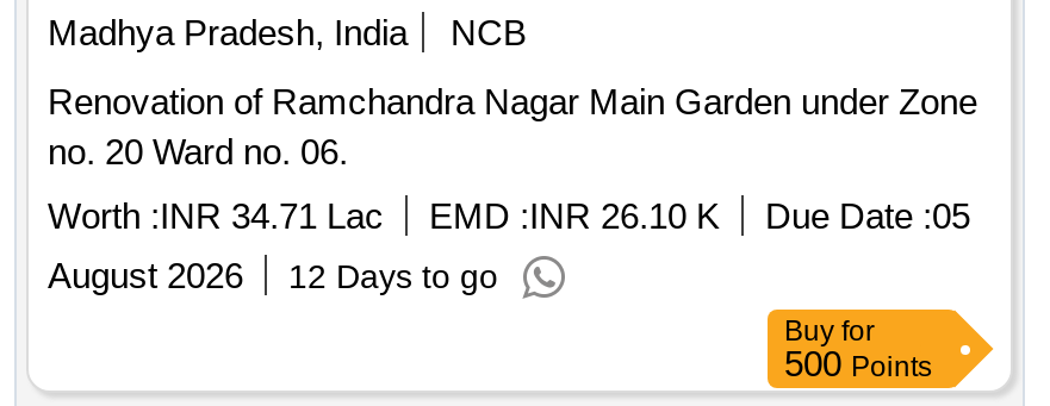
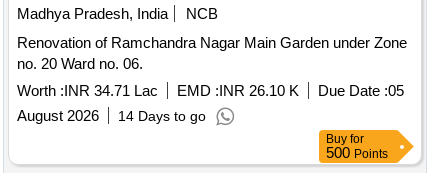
- August 2026 12 Days to go
+ August 2026 14 Days to go
